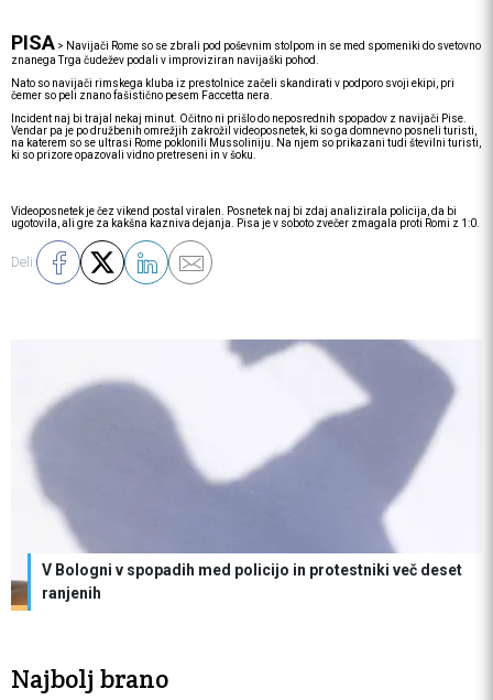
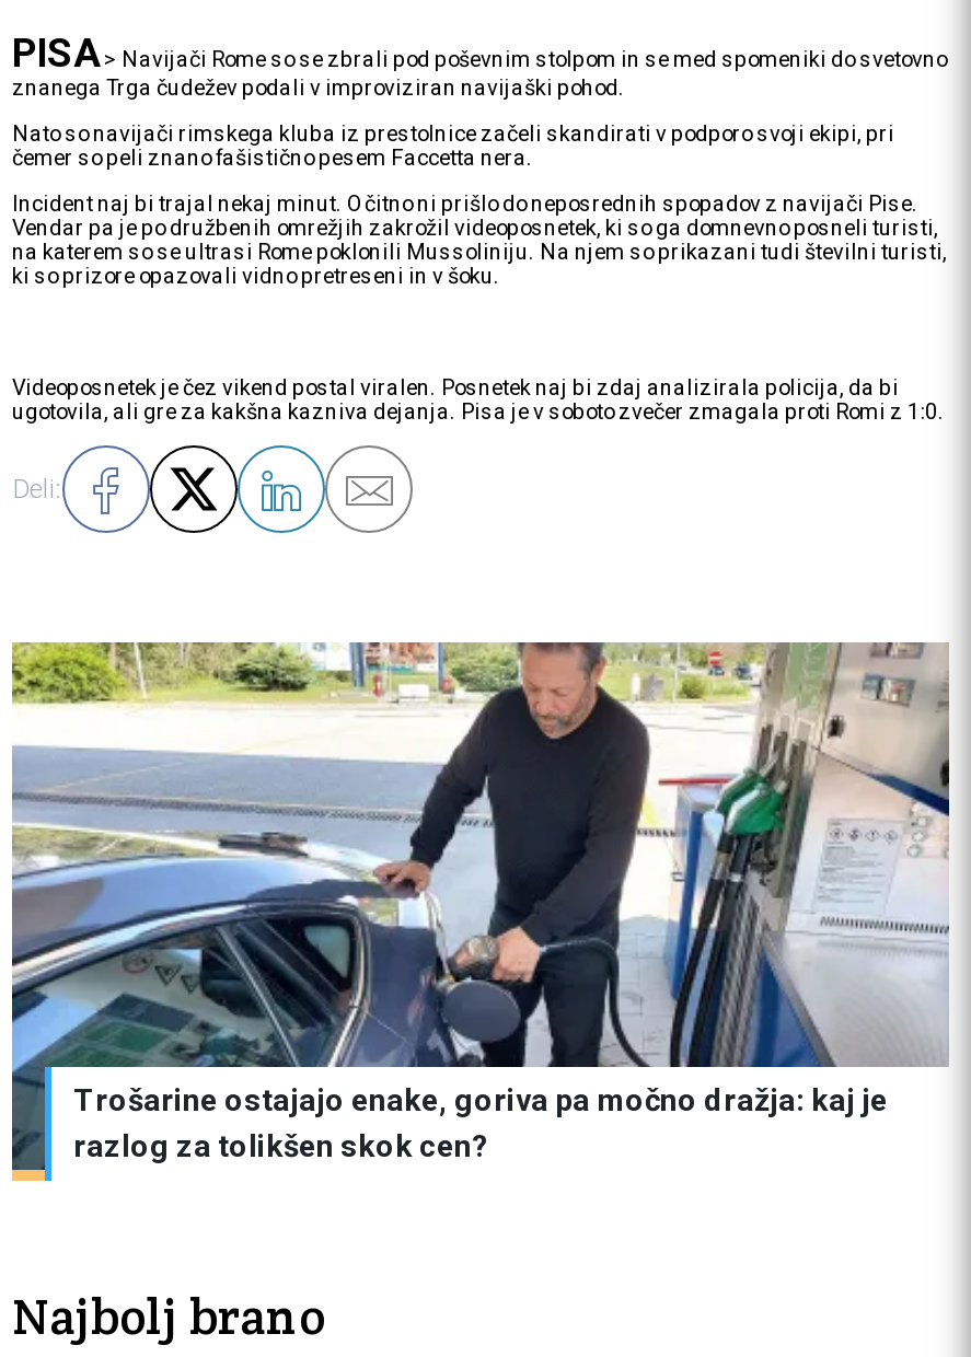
- [image]
- V Bologni v spopadih med policijo in protestniki več deset
- ranjenih
+ [image]
+ Trošarine ostajajo enake, goriva pa močno dražja: kaj je
+ razlog za tolikšen skok cen?
